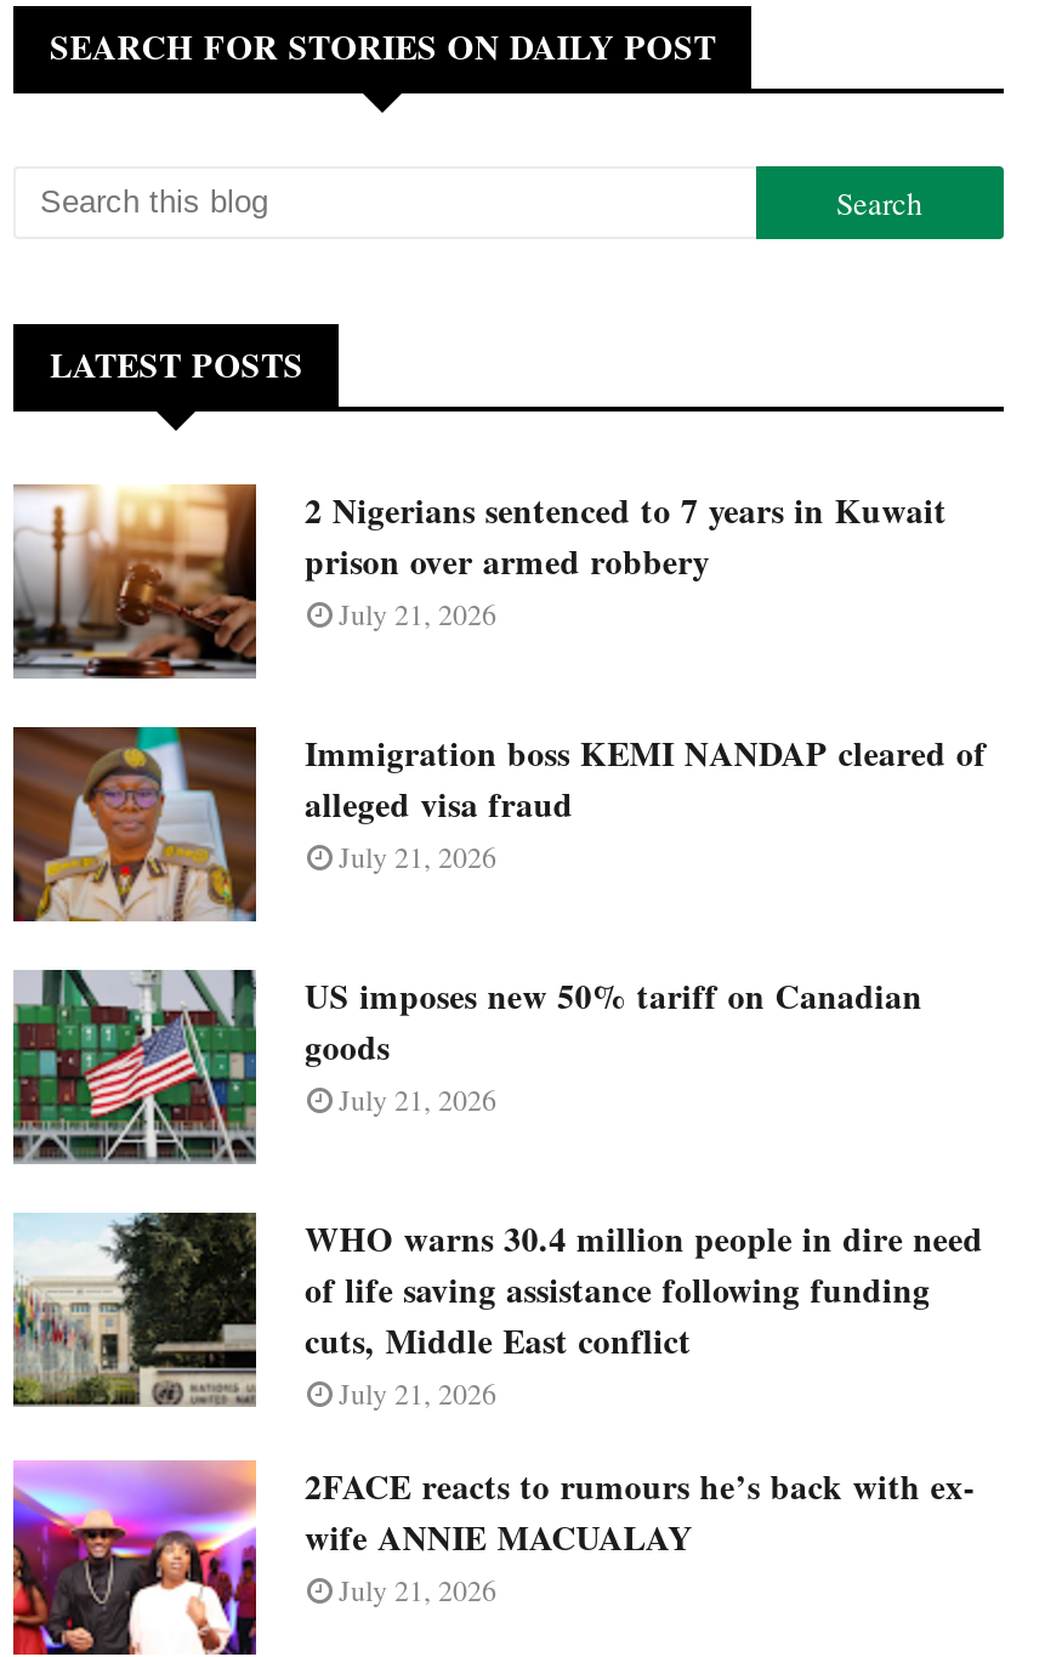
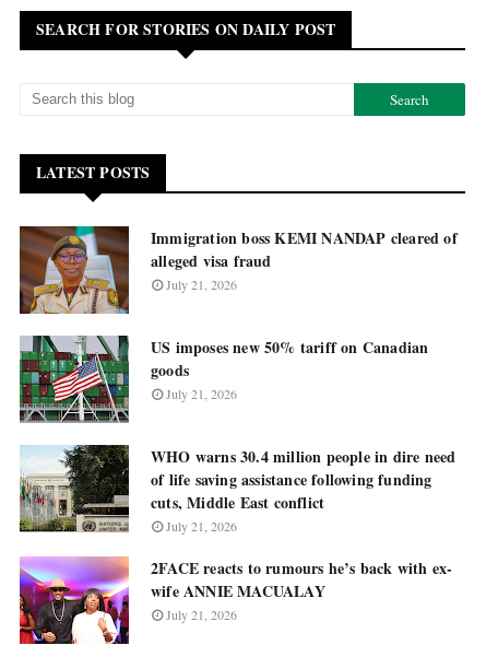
- [image]
- 2 Nigerians sentenced to 7 years in Kuwait
- prison over armed robbery
- July 21, 2026
